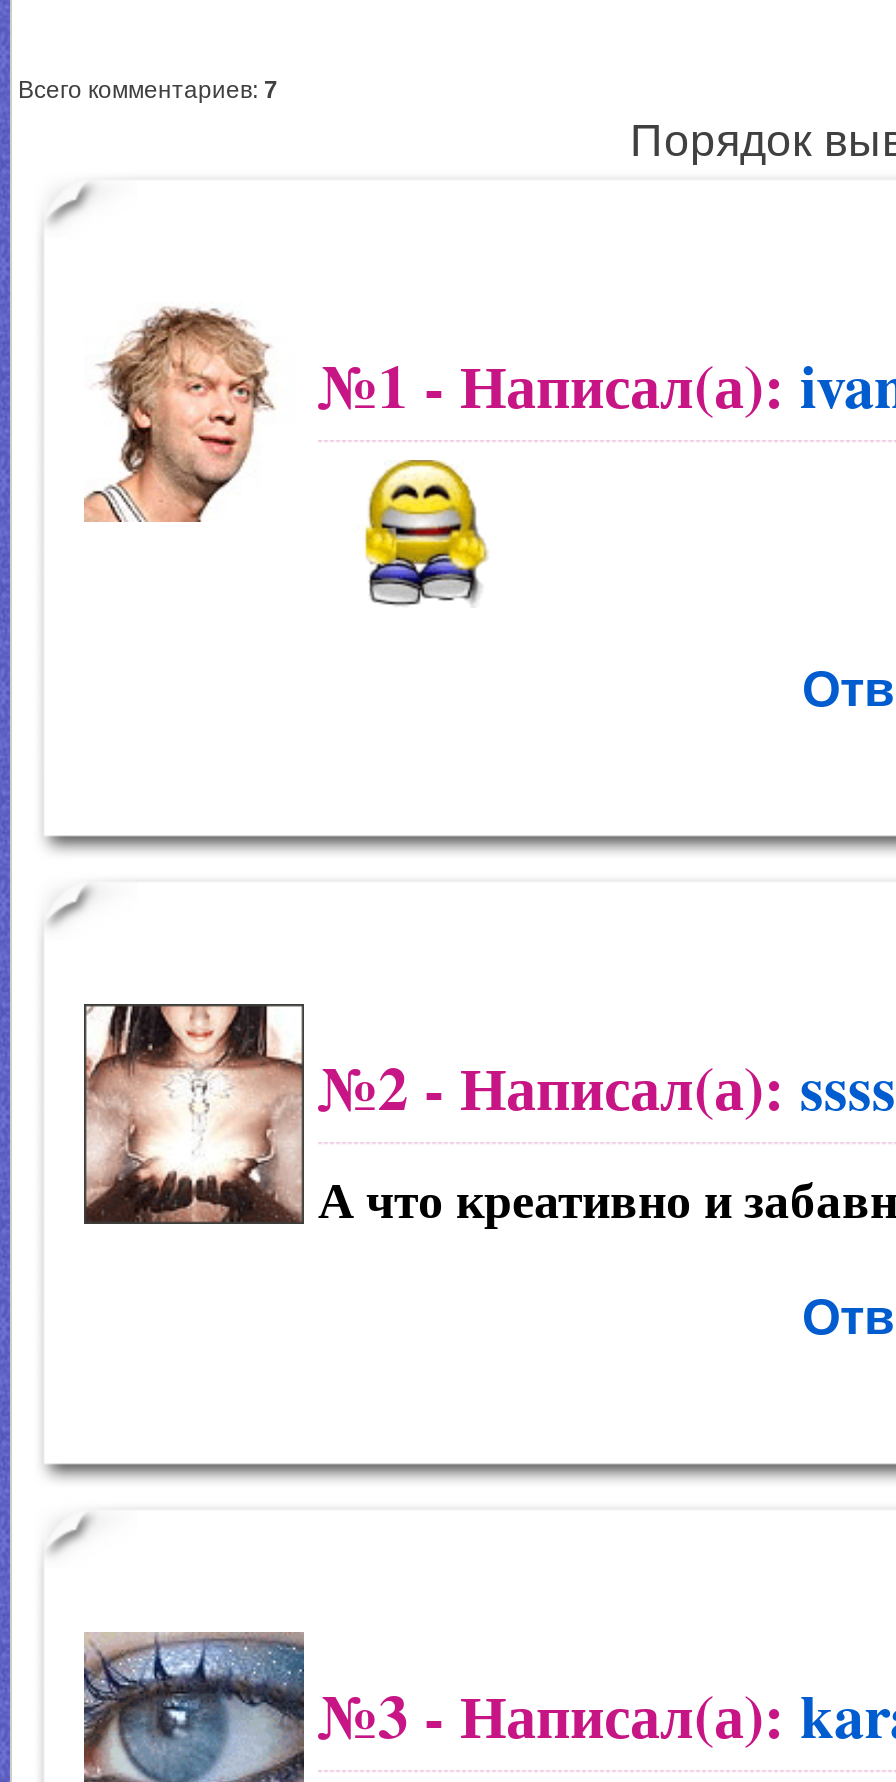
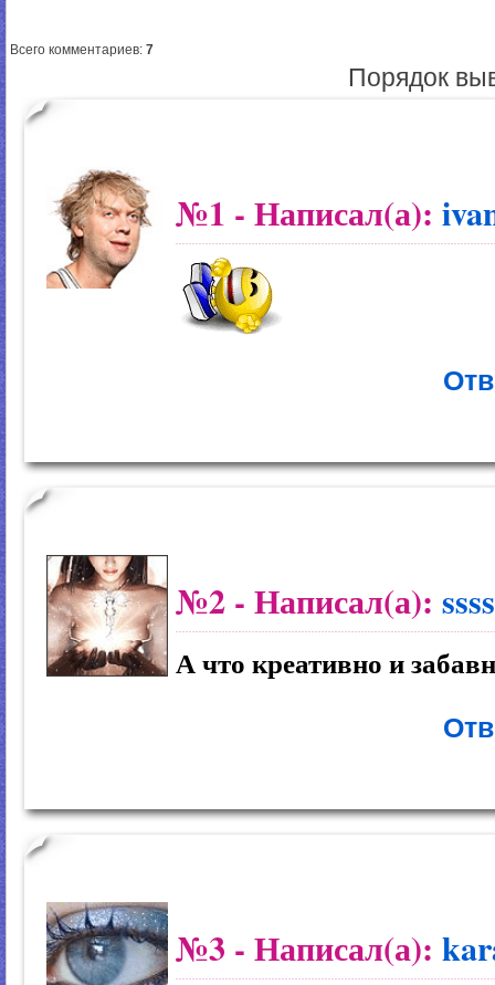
- [image]
+ [image]
